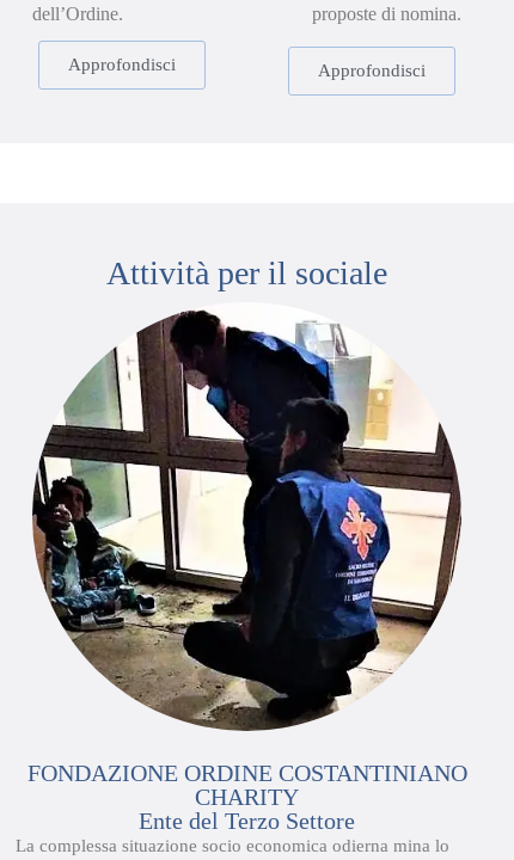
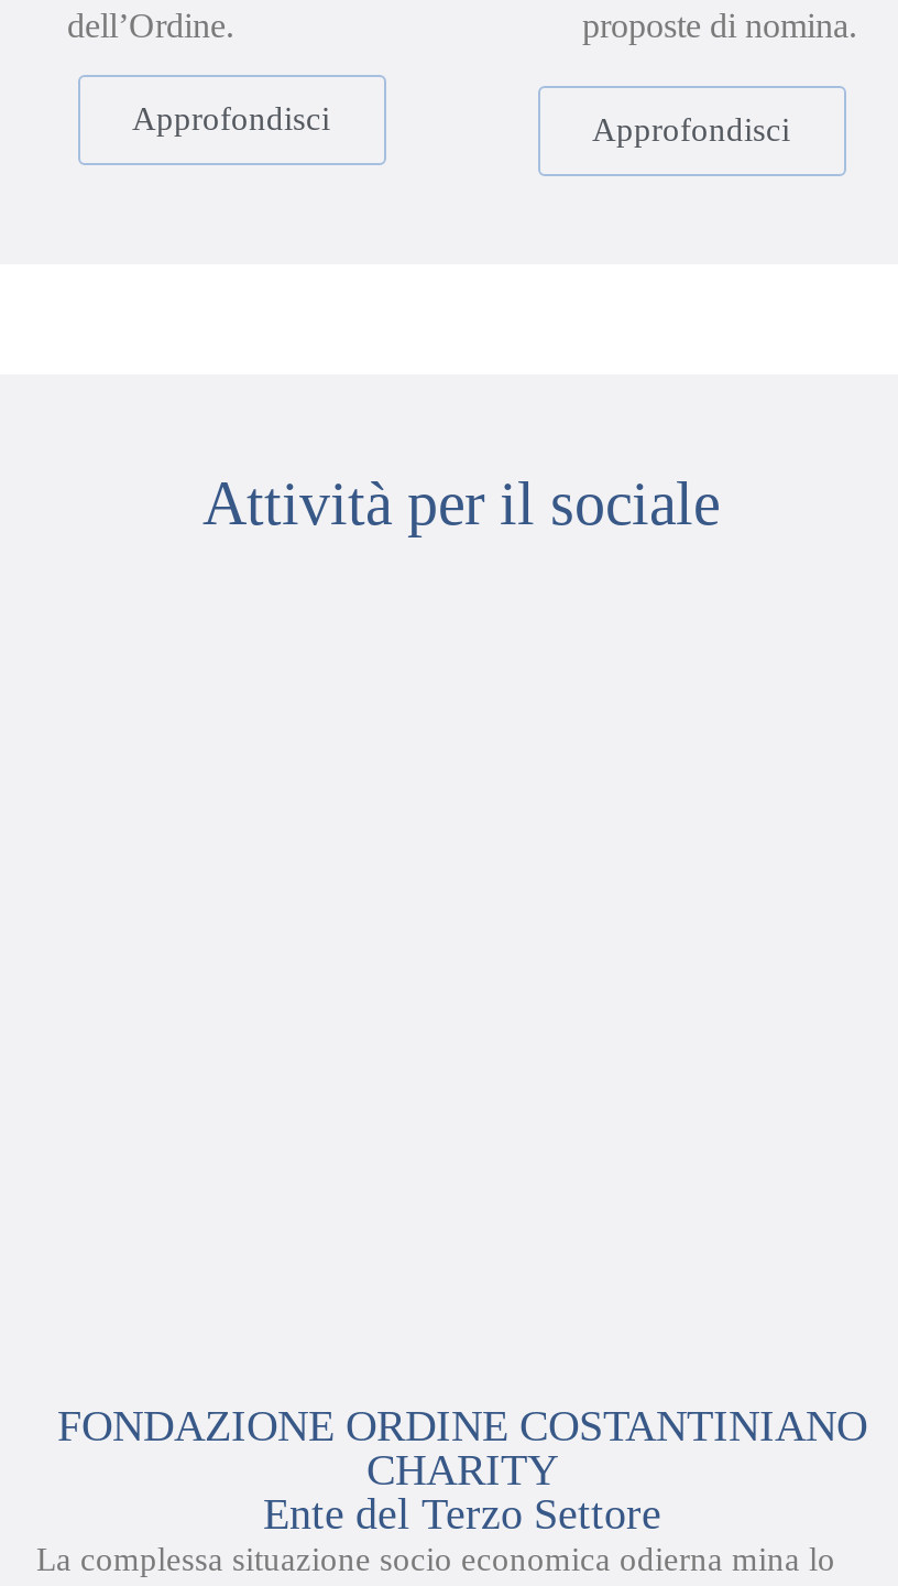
- [image]
